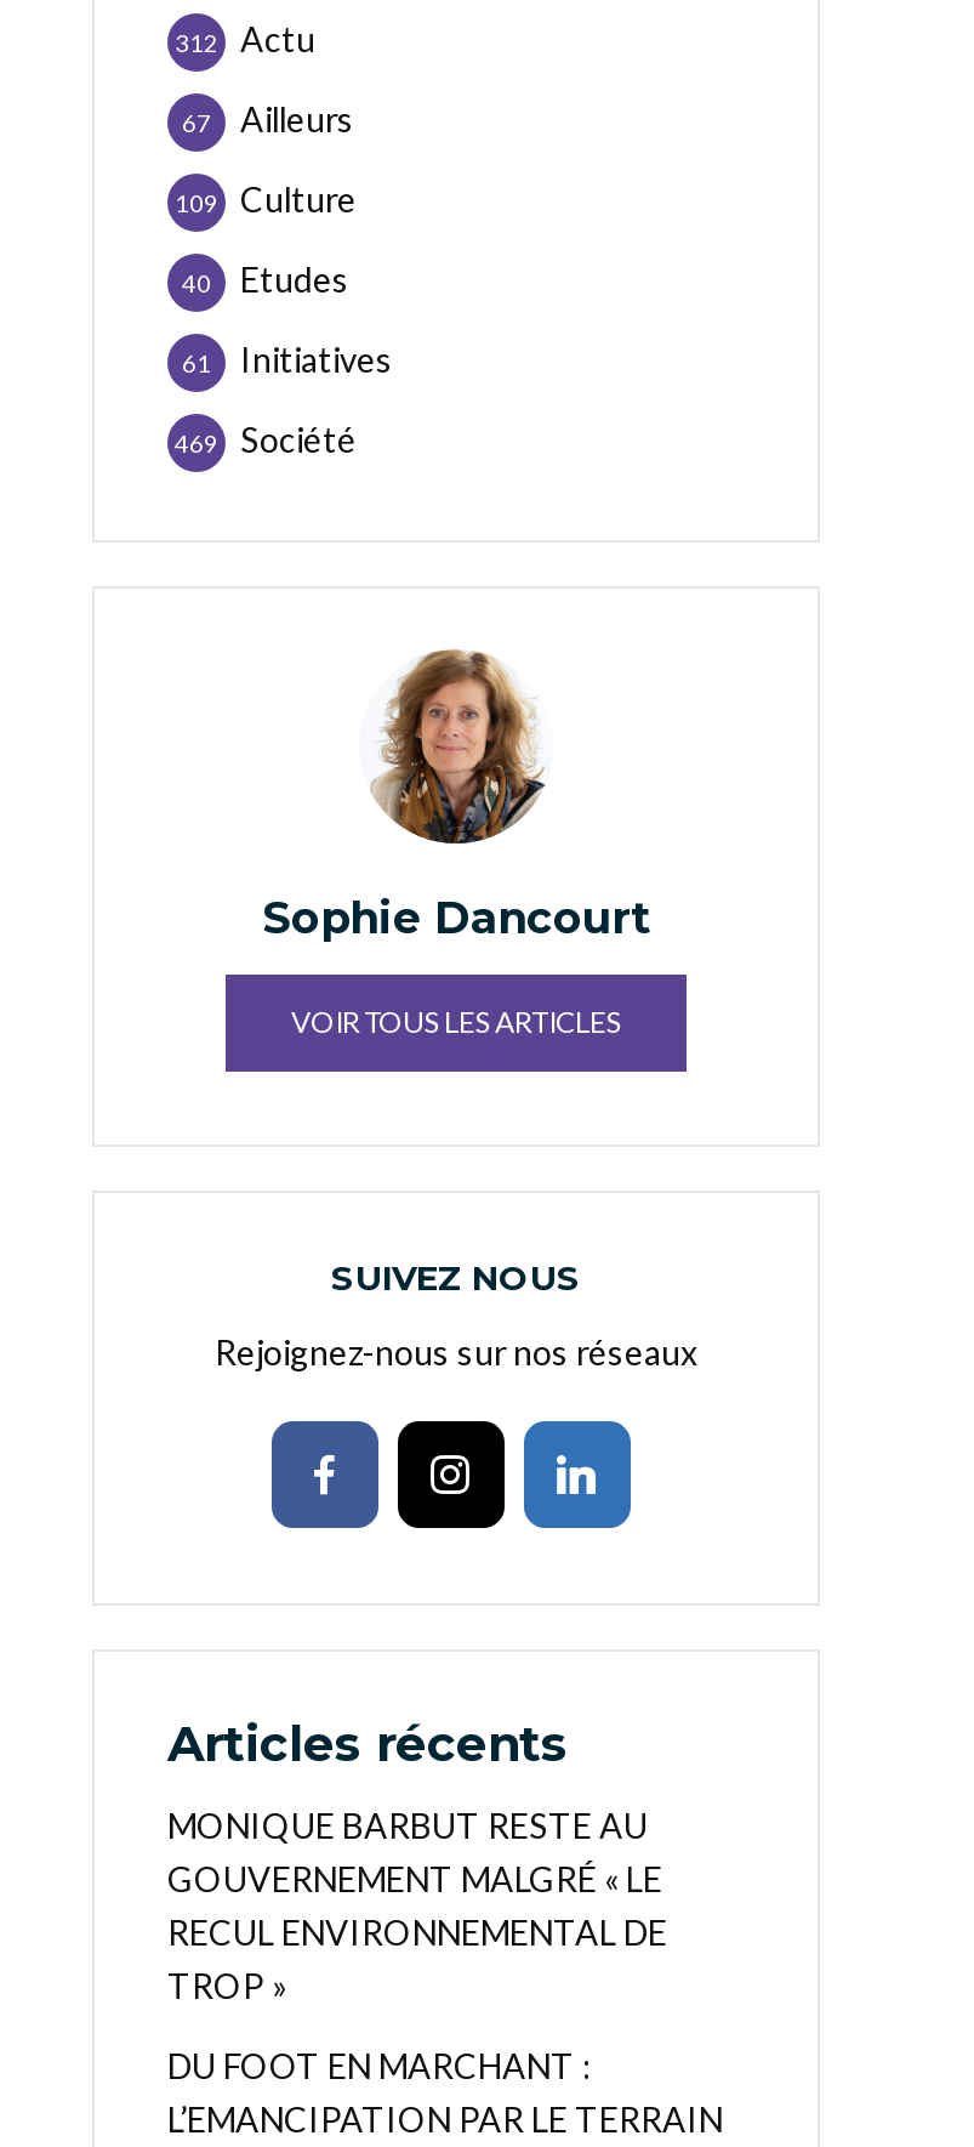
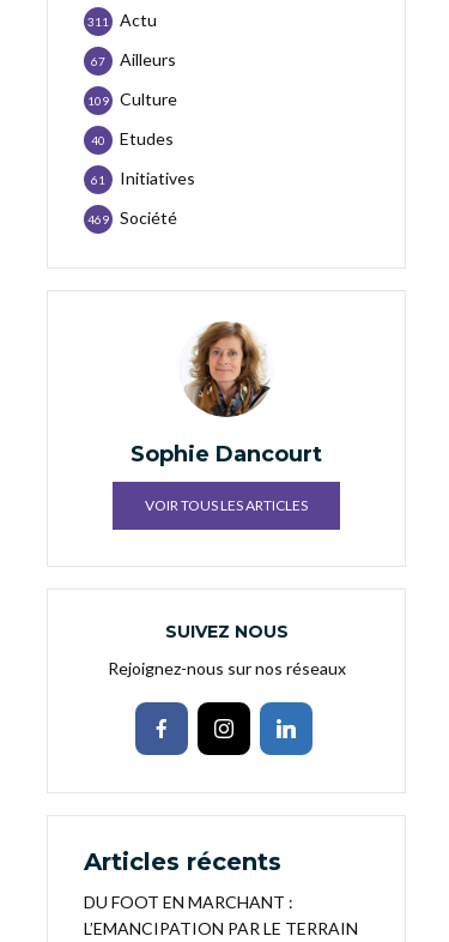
- 312 Actu
+ 311 Actu

- MONIQUE BARBUT RESTE AU
- GOUVERNEMENT MALGRÉ « LE
- RECUL ENVIRONNEMENTAL DE
- TROP »
